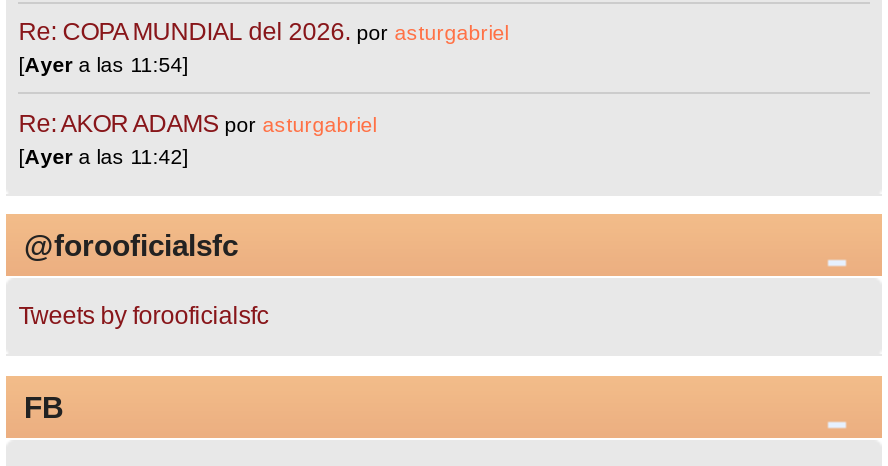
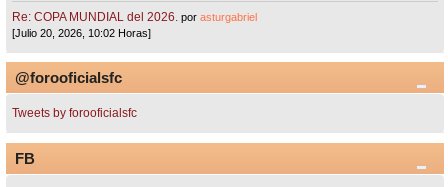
- [Ayer a las 11:54]
- Re: AKOR ADAMS por asturgabriel
- [Ayer a las 11:42]
+ [Julio 20, 2026, 10:02 Horas]
